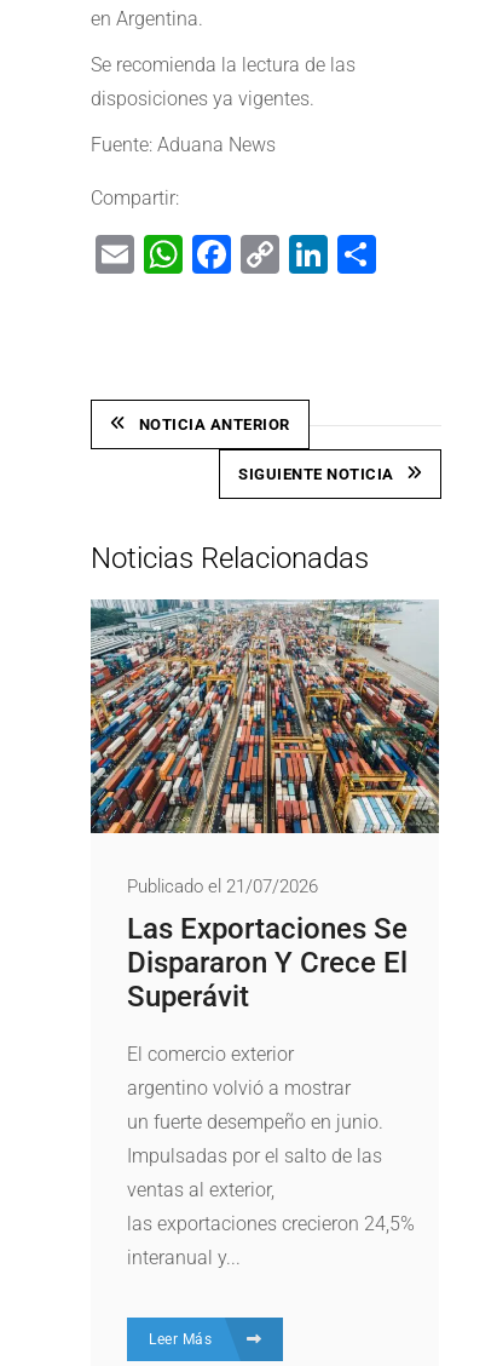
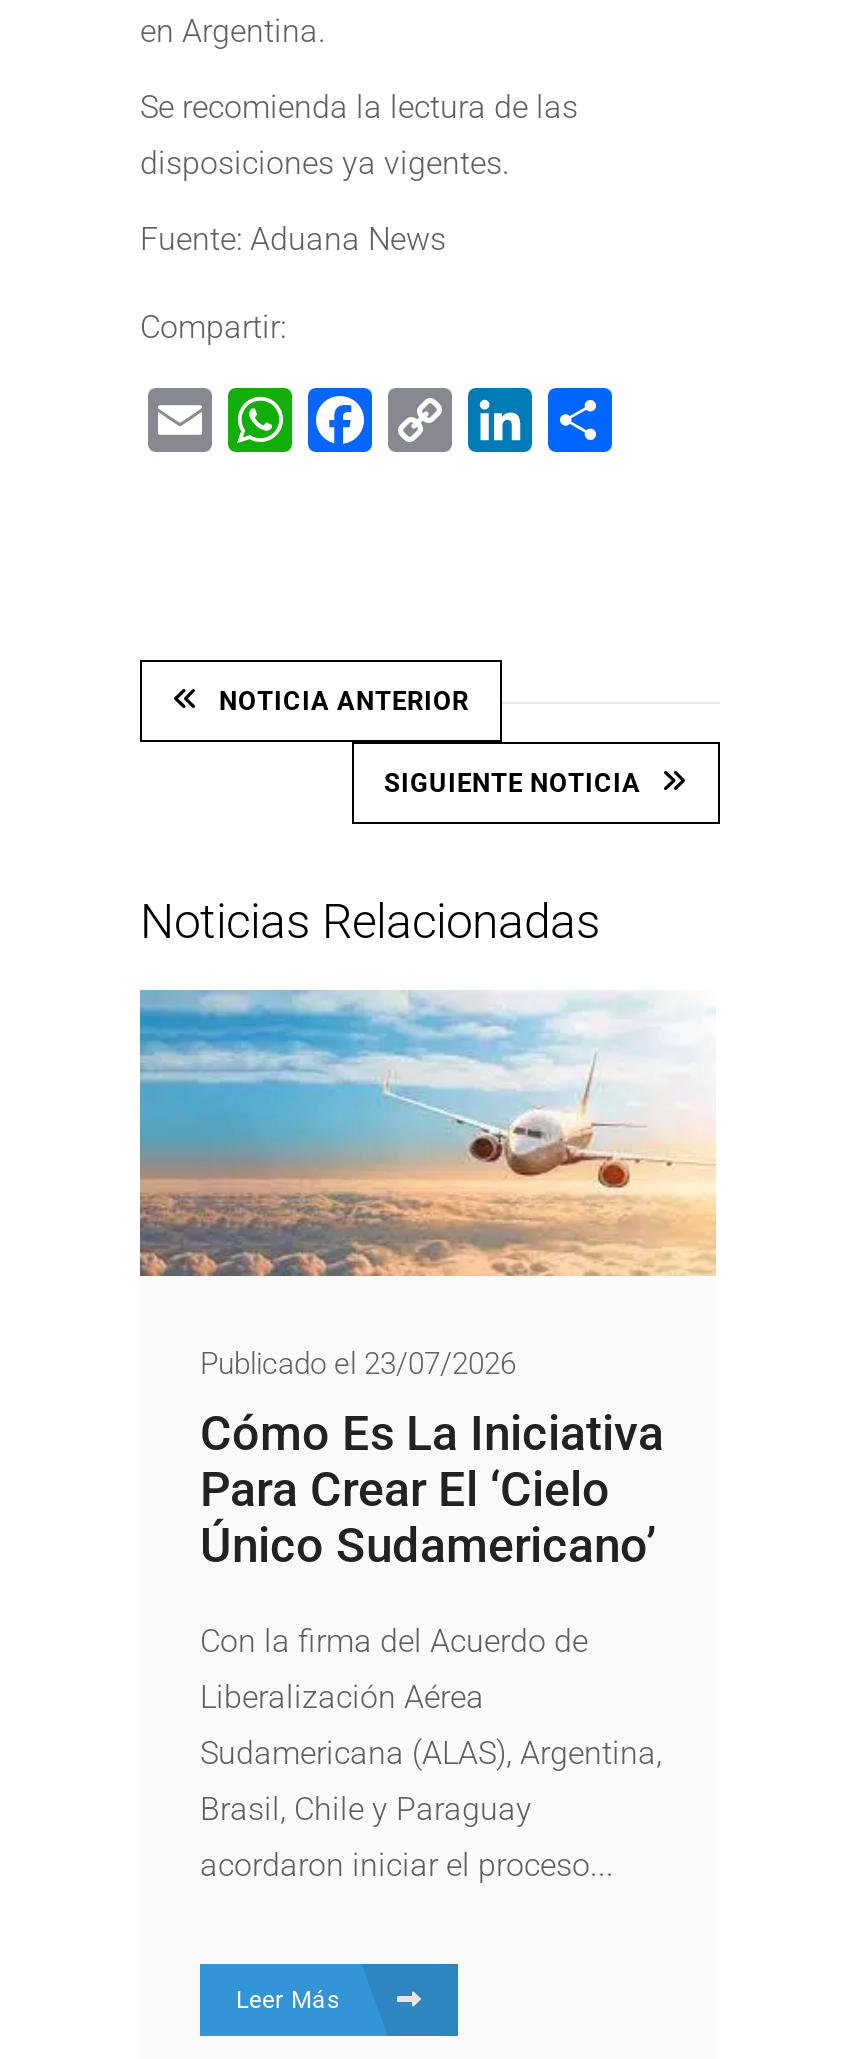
- [image]
- Publicado el 21/07/2026
- Las Exportaciones Se
- Dispararon Y Crece El
- Superávit
- El comercio exterior
- argentino volvió a mostrar
- un fuerte desempeño en junio.
- Impulsadas por el salto de las
- ventas al exterior,
- las exportaciones crecieron 24,5%
- interanual y...
+ [image]
+ Publicado el 23/07/2026
+ Cómo Es La Iniciativa
+ Para Crear El ‘cielo
+ Único Sudamericano’
+ Con la firma del Acuerdo de
+ Liberalización Aérea
+ Sudamericana (ALAS), Argentina,
+ Brasil, Chile y Paraguay
+ acordaron iniciar el proceso...
